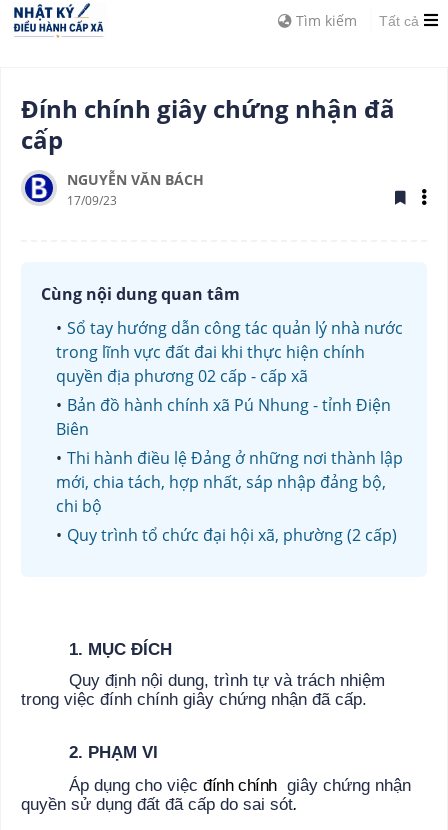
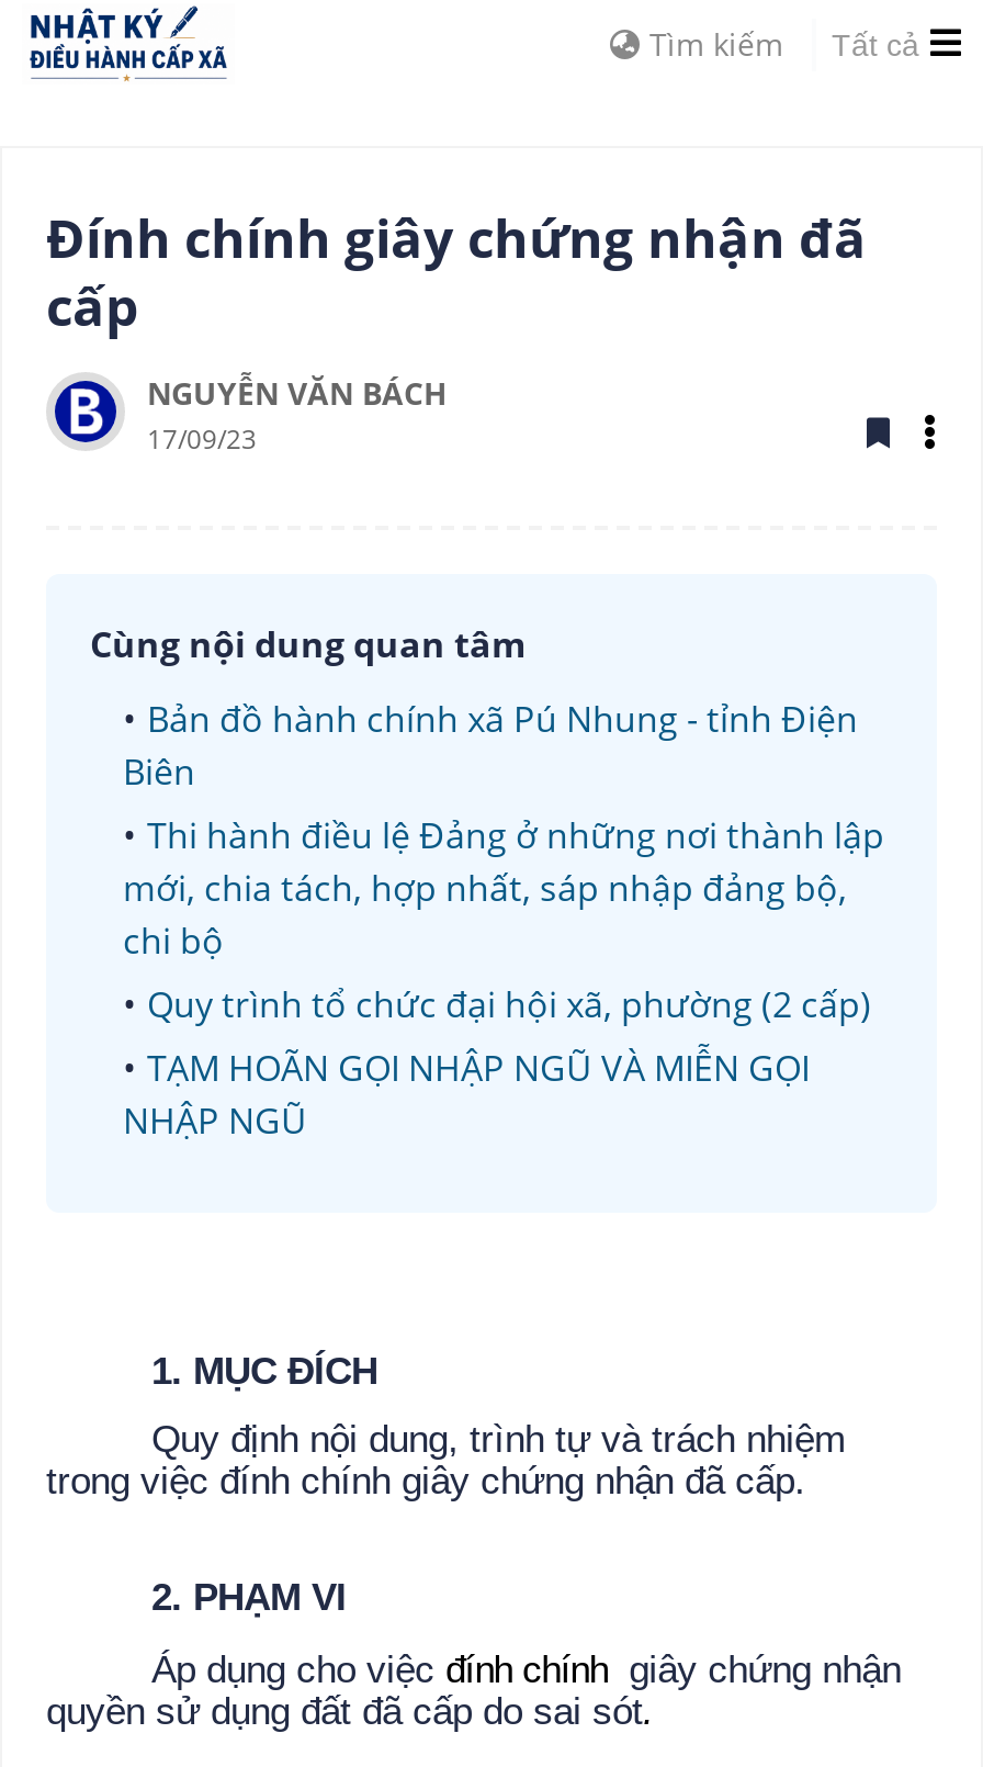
- Sổ tay hướng dẫn công tác quản lý nhà nước
- trong lĩnh vực đất đai khi thực hiện chính
- quyền địa phương 02 cấp - cấp xã

moved up: Bản đồ hành chính xã Pú Nhung - tỉnh Điện | Biên | Thi hành điều lệ Đảng ở những nơi thành lập | mới, chia tách, hợp nhất, sáp nhập đảng bộ, | chi bộ | Quy trình tổ chức đại hội xã, phường (2 cấp)

+ TẠM HOÃN GỌI NHẬP NGŨ VÀ MIỄN GỌI
+ NHẬP NGŨ
